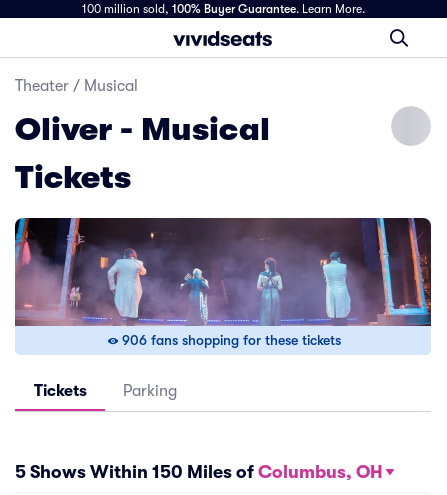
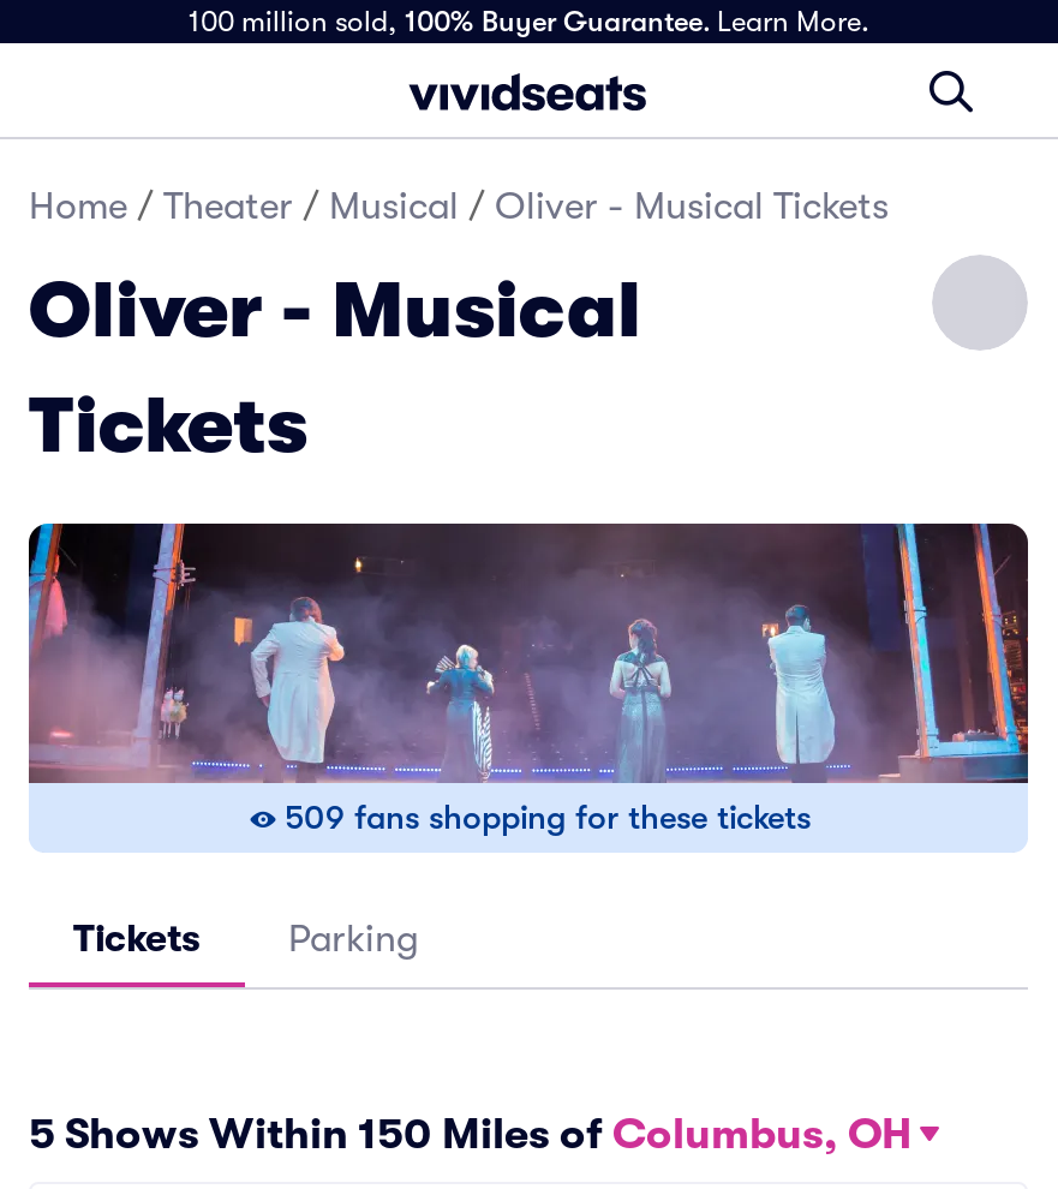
- Theater / Musical
+ Home / Theater / Musical / Oliver - Musical Tickets

- 906 fans shopping for these tickets
+ 509 fans shopping for these tickets
